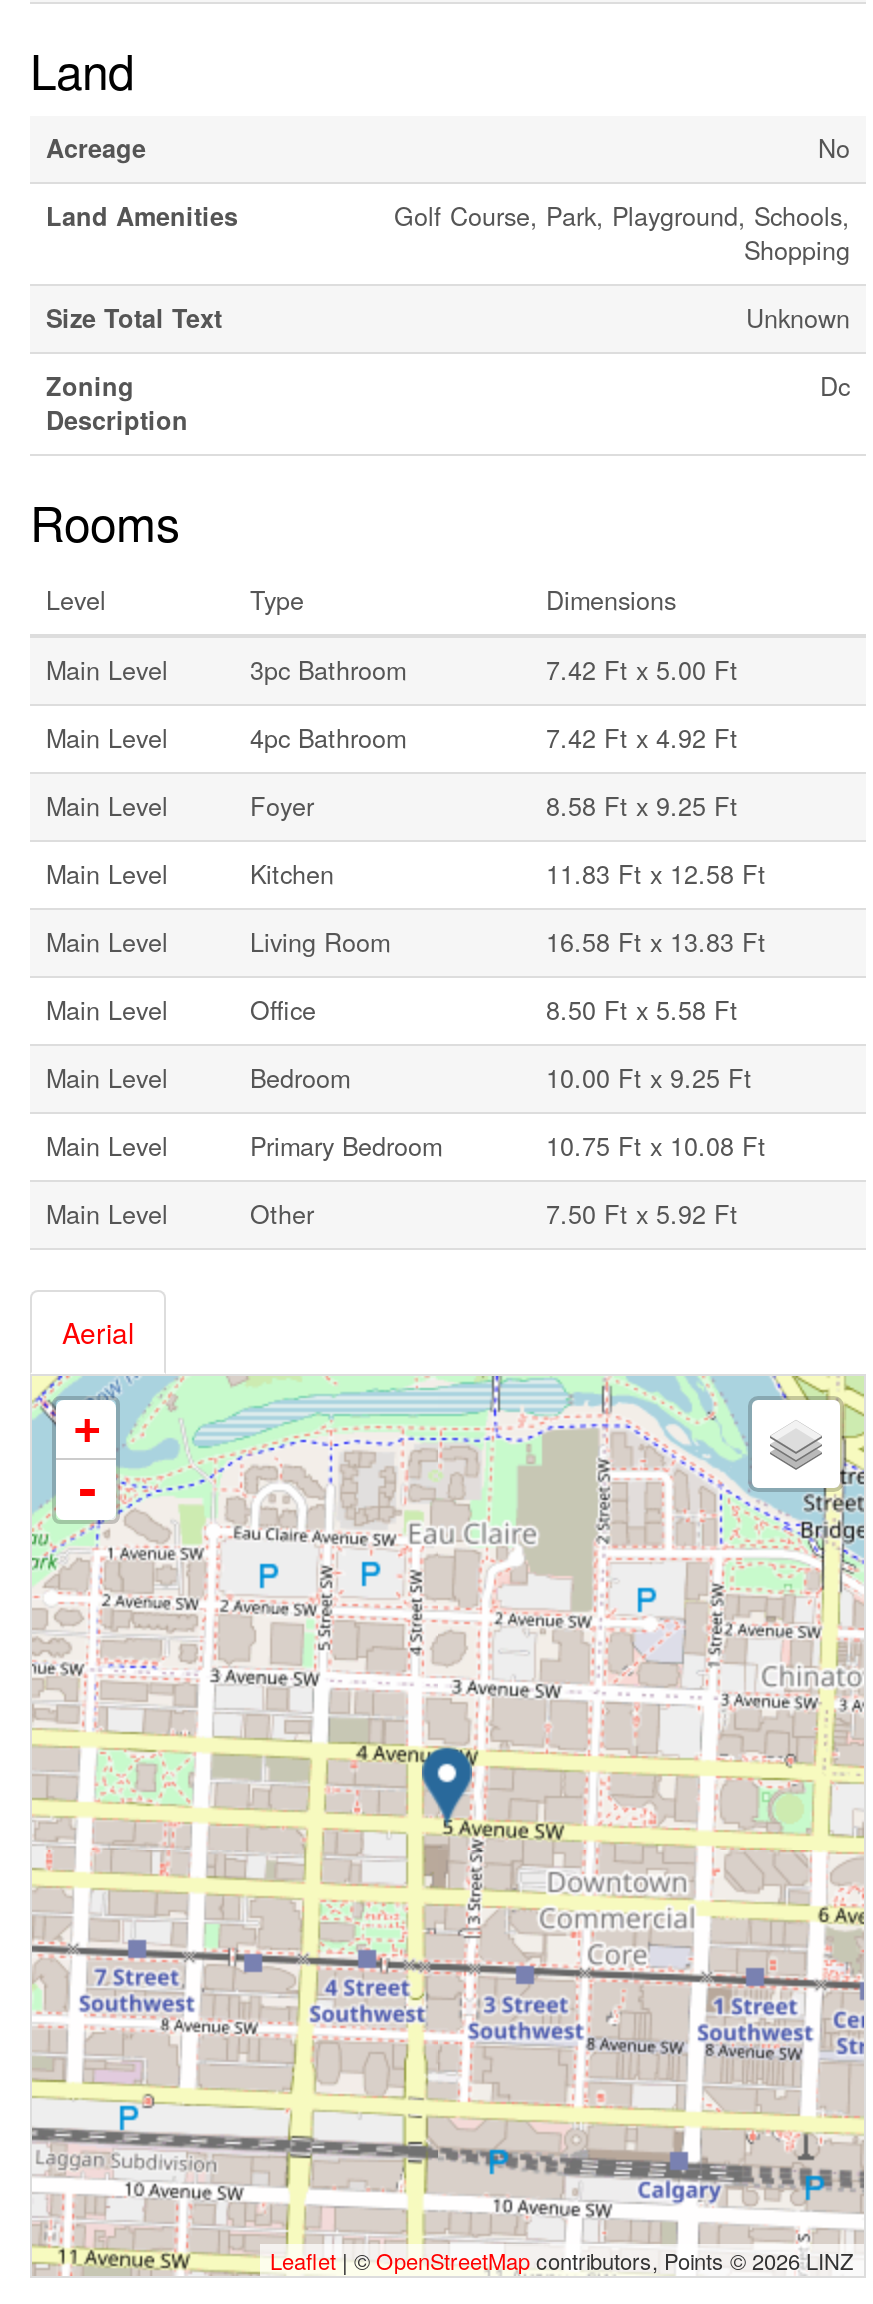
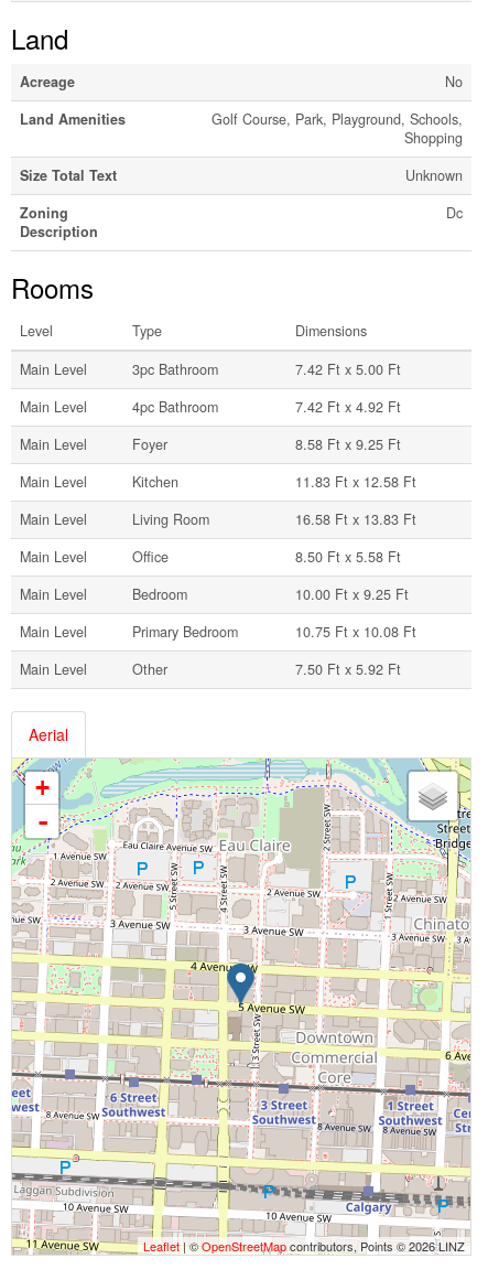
- [image]
+ [image]
